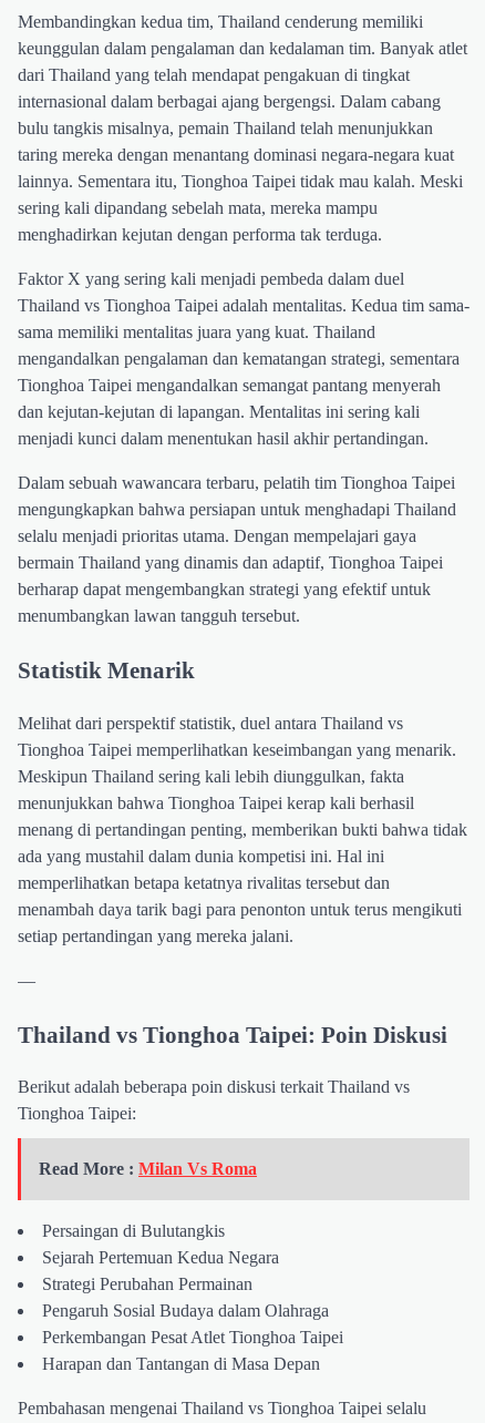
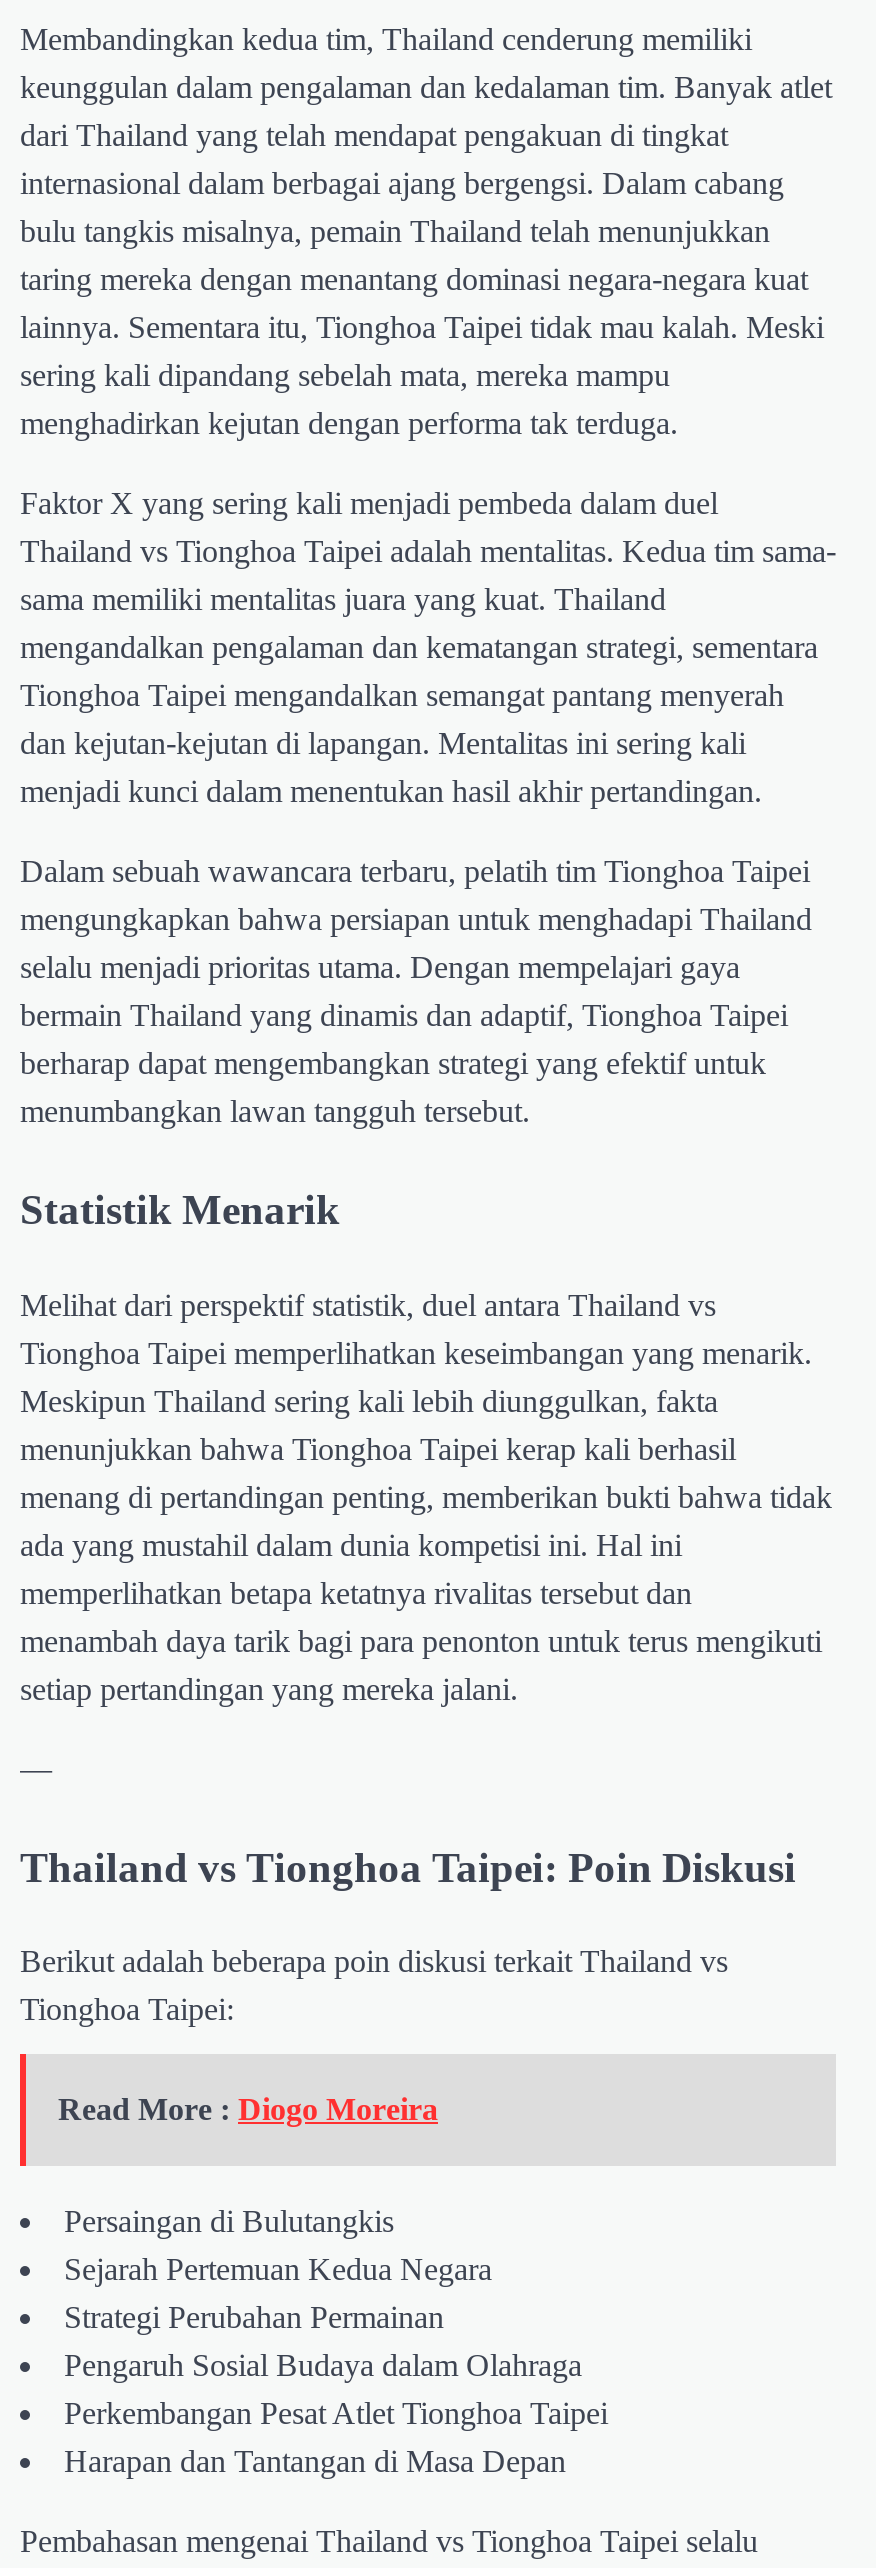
- Read More : Milan Vs Roma
+ Read More : Diogo Moreira
